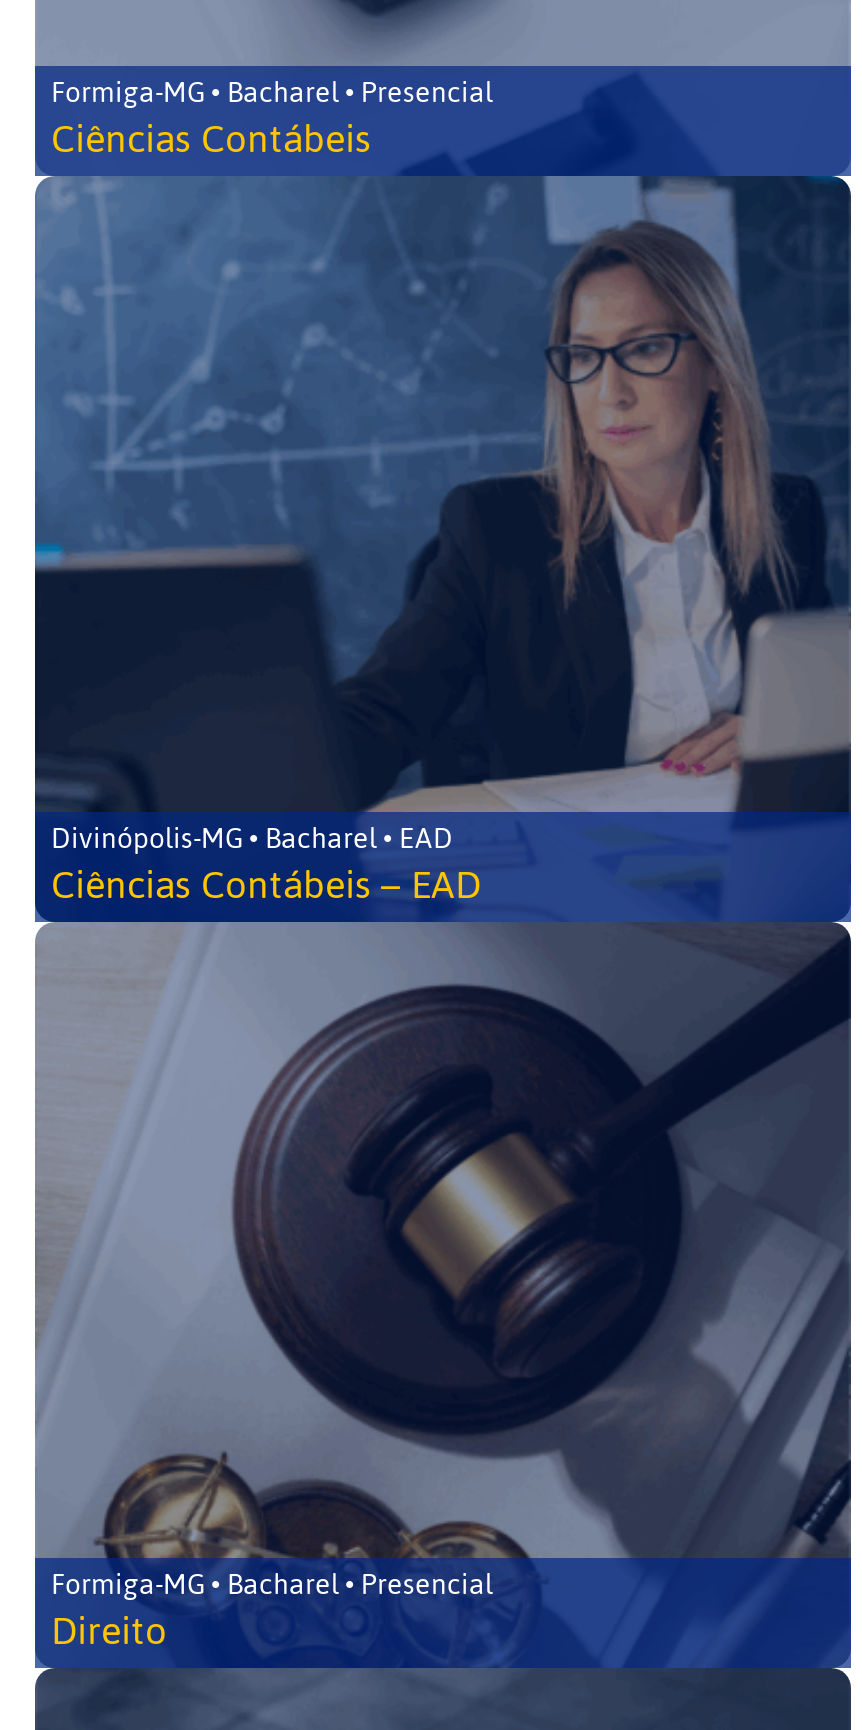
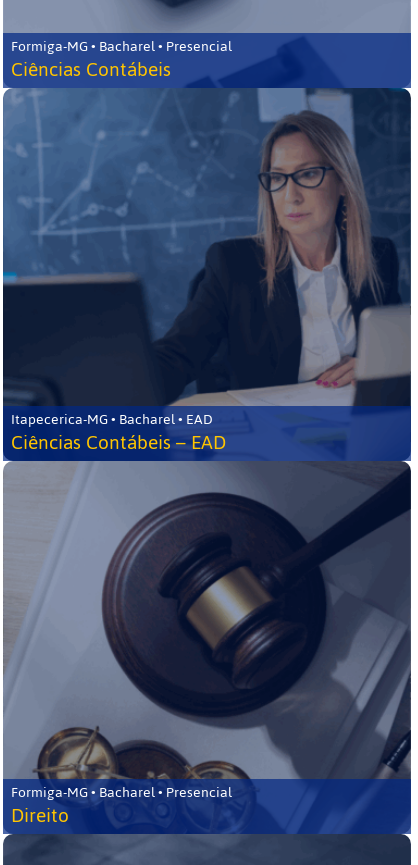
- Divinópolis-MG • Bacharel • EAD
+ Itapecerica-MG • Bacharel • EAD
